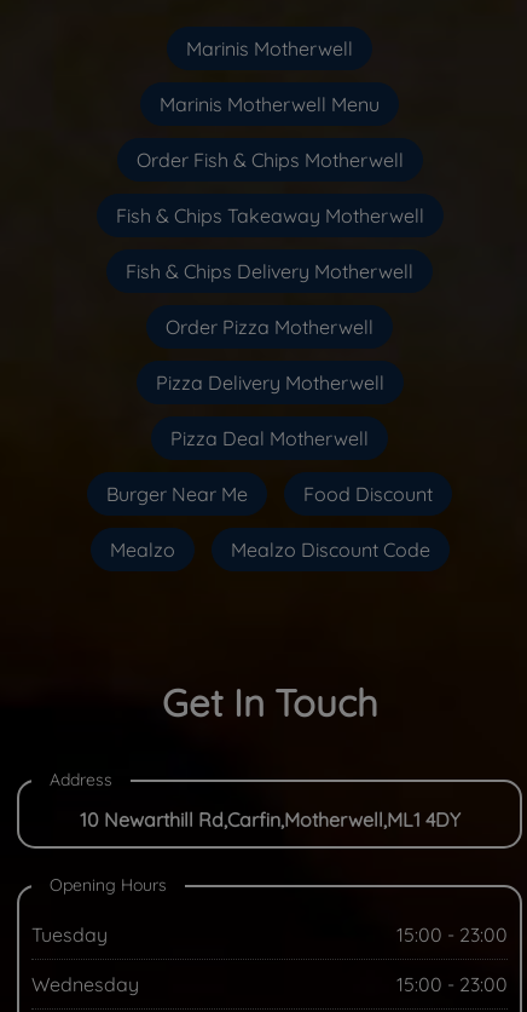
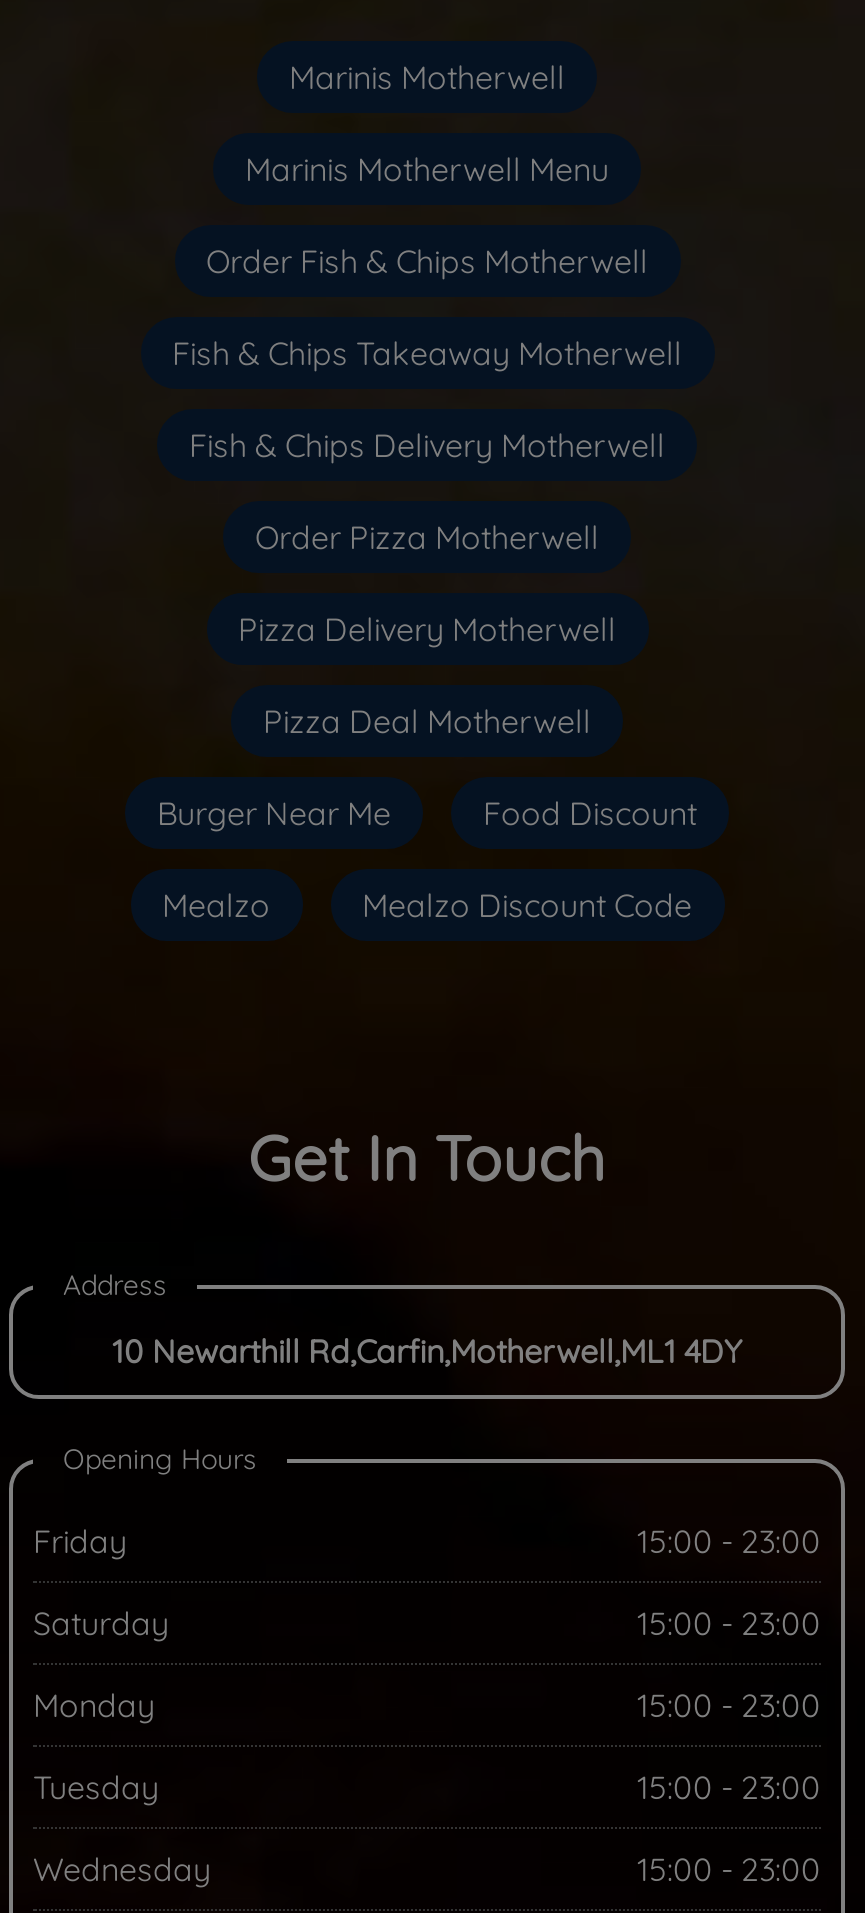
+ Friday
+ 15:00 - 23:00
+ Saturday
+ 15:00 - 23:00
+ Monday
+ 15:00 - 23:00
